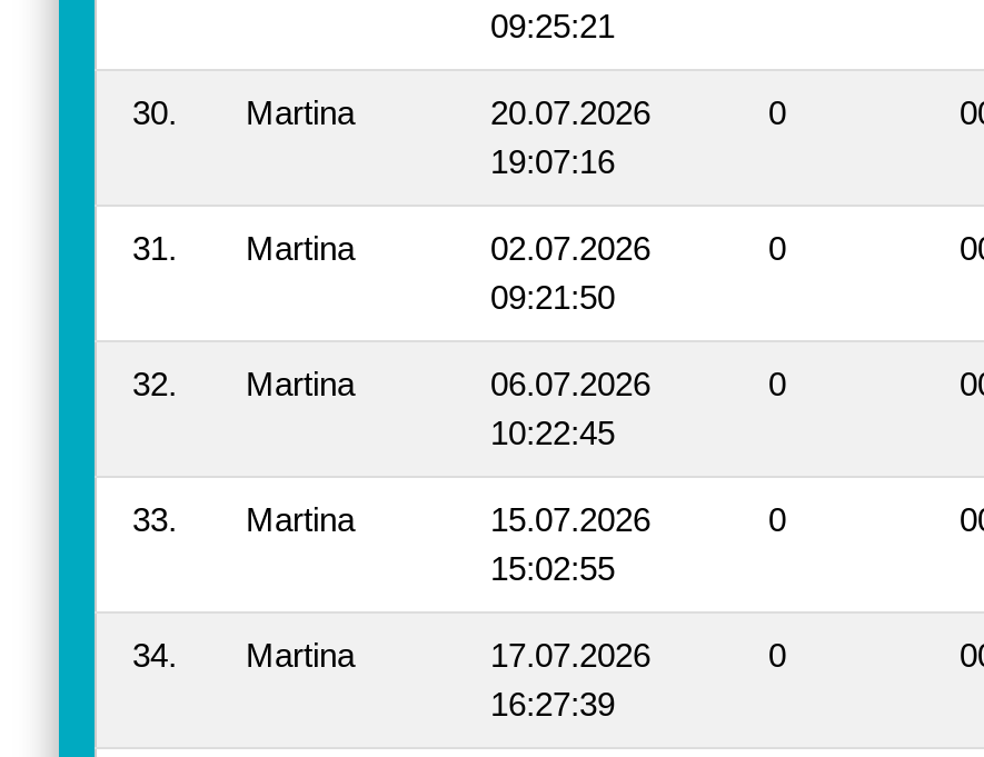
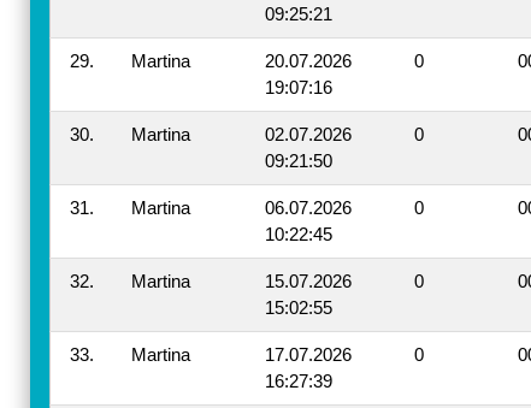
- 30. Martina
+ 29. Martina

- 31. Martina
+ 30. Martina

- 32. Martina
+ 31. Martina

- 33. Martina
+ 32. Martina

- 34. Martina
+ 33. Martina
